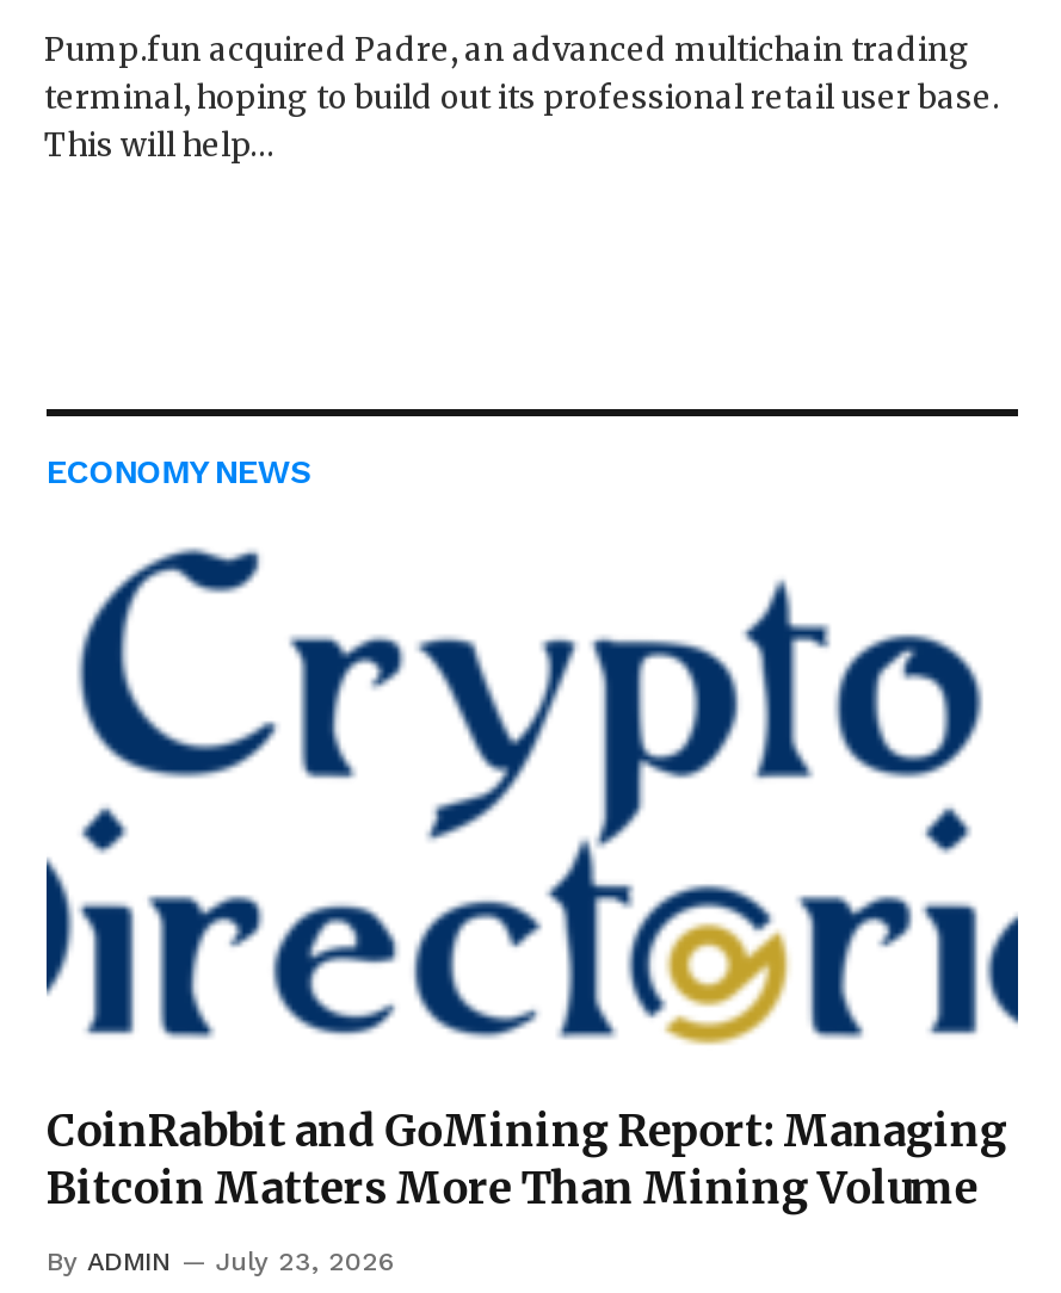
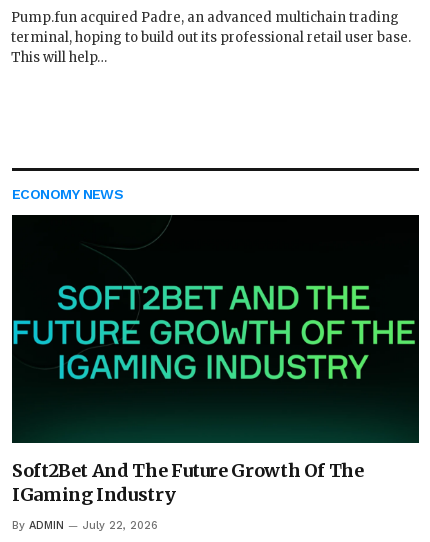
- [image]
- CoinRabbit and GoMining Report: Managing
- Bitcoin Matters More Than Mining Volume
+ [image]
+ Soft2Bet And The Future Growth Of The
+ IGaming Industry

- By ADMIN July 23, 2026
+ By ADMIN July 22, 2026
